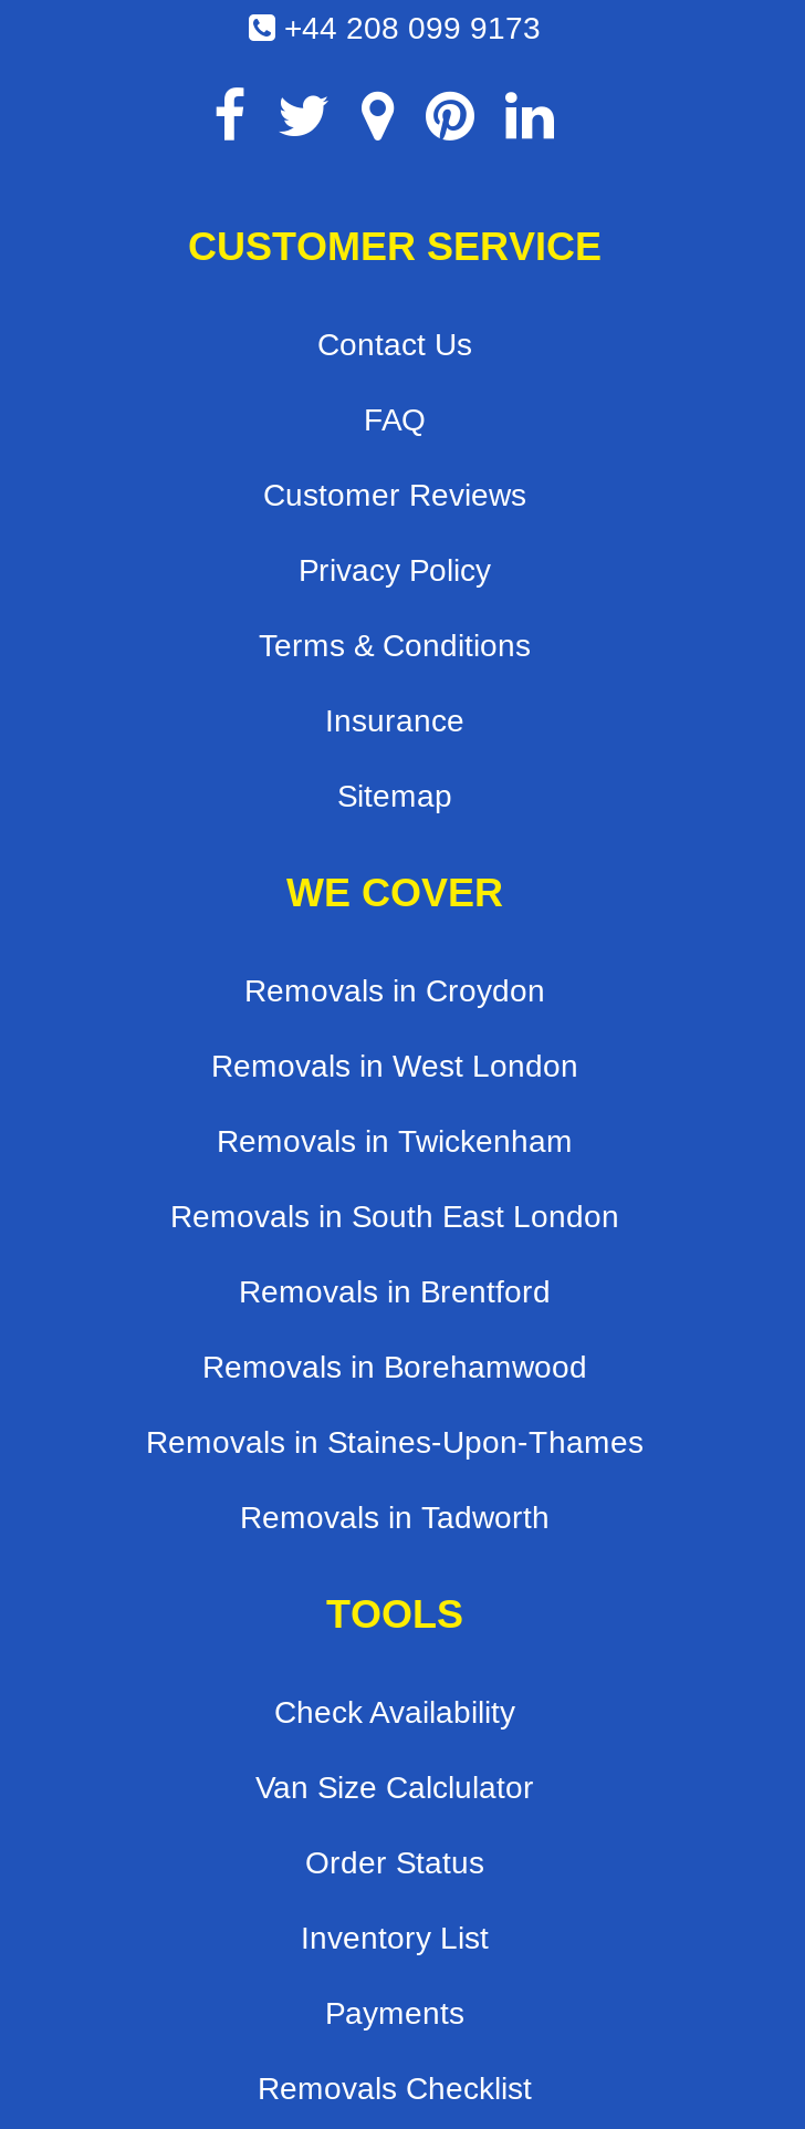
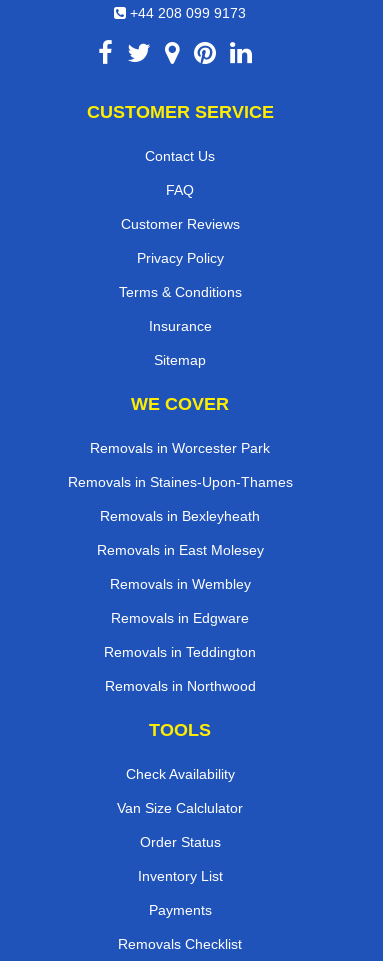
- Removals in Croydon
- Removals in West London
- Removals in Twickenham
- Removals in South East London
- Removals in Brentford
- Removals in Borehamwood
+ Removals in Worcester Park

moved up: Removals in Staines-Upon-Thames

- Removals in Tadworth
+ Removals in Bexleyheath
+ Removals in East Molesey
+ Removals in Wembley
+ Removals in Edgware
+ Removals in Teddington
+ Removals in Northwood
